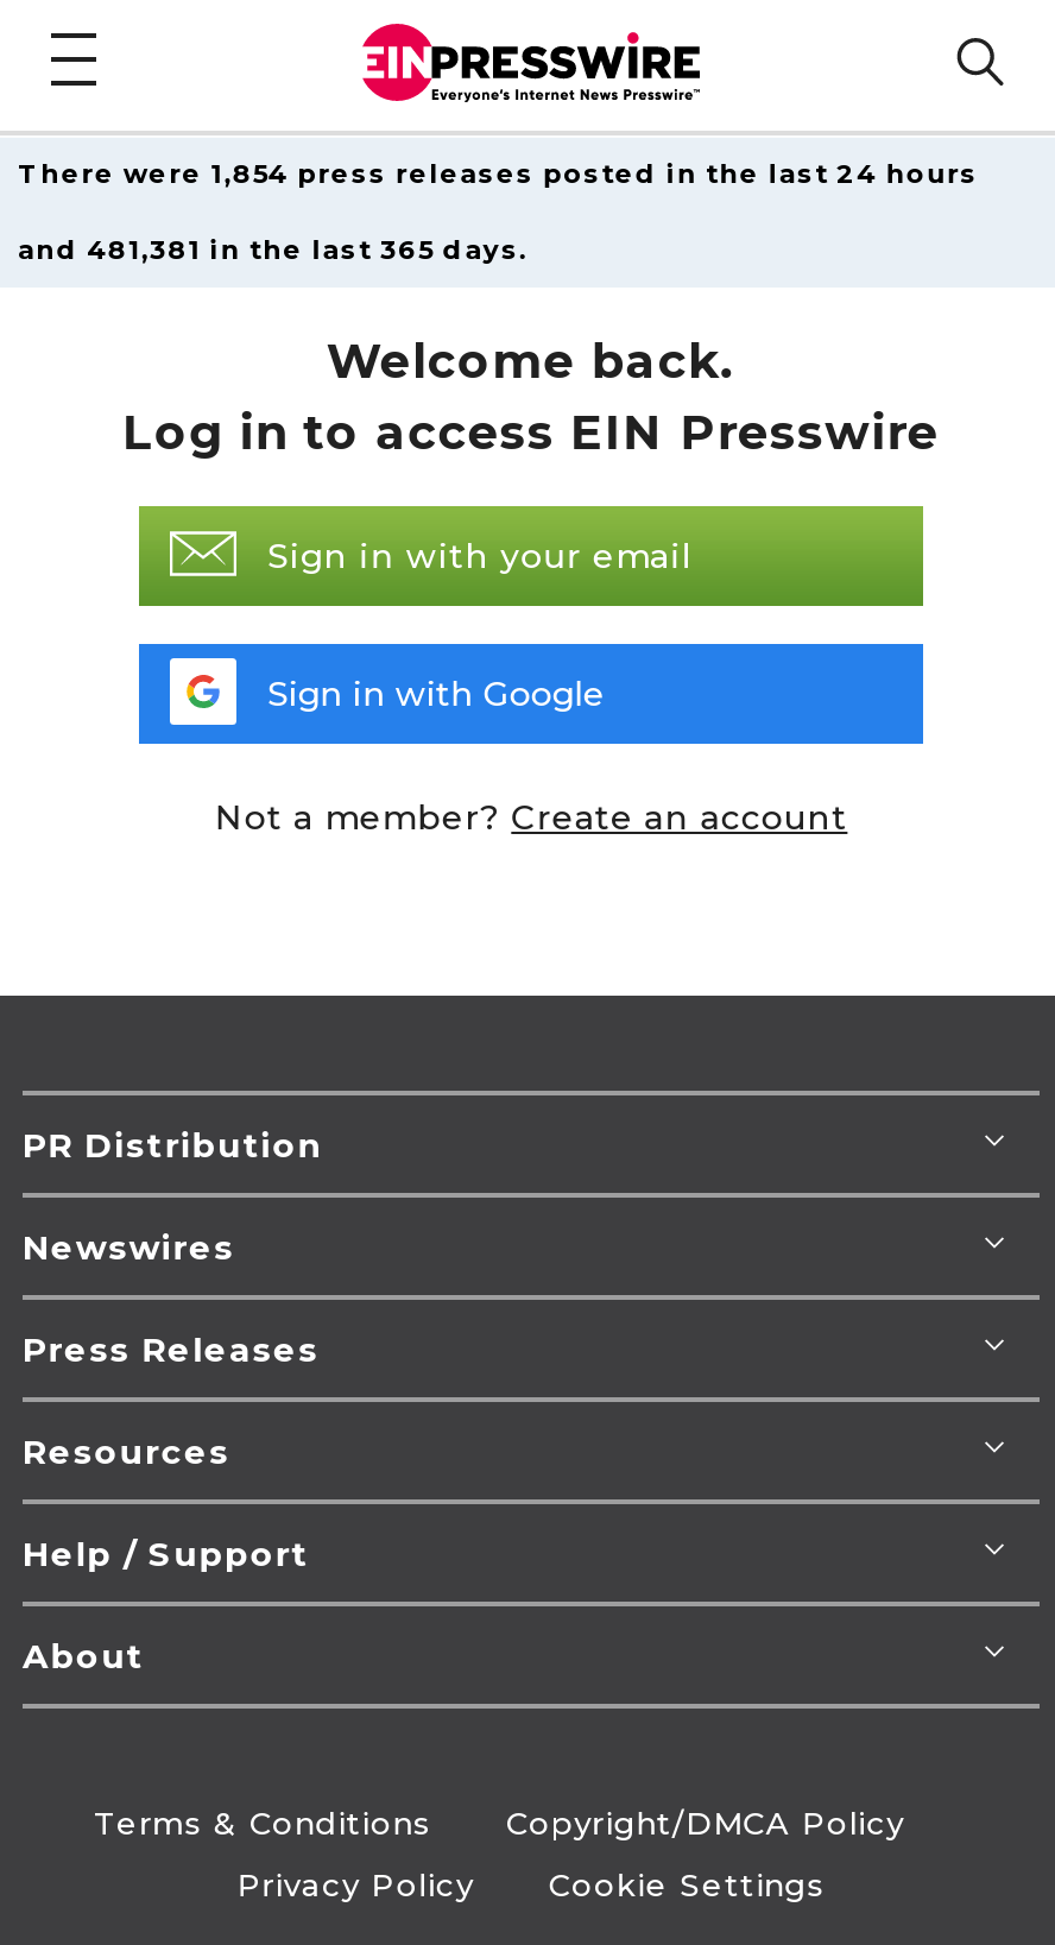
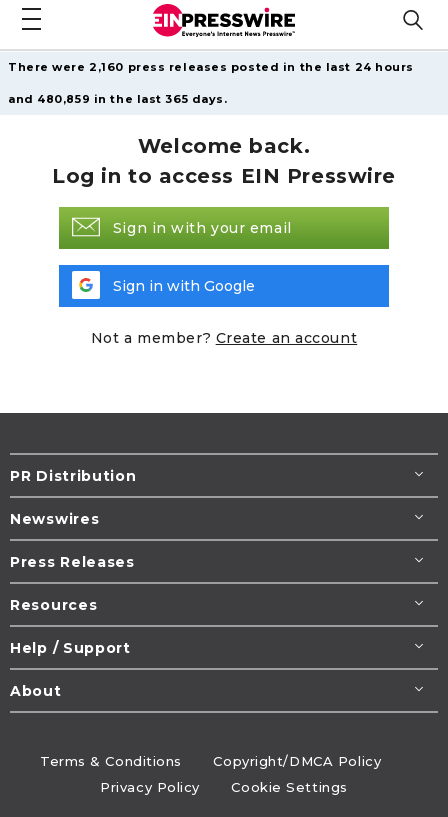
- There were 1,854 press releases posted in the last 24 hours
+ There were 2,160 press releases posted in the last 24 hours

- and 481,381 in the last 365 days.
+ and 480,859 in the last 365 days.
